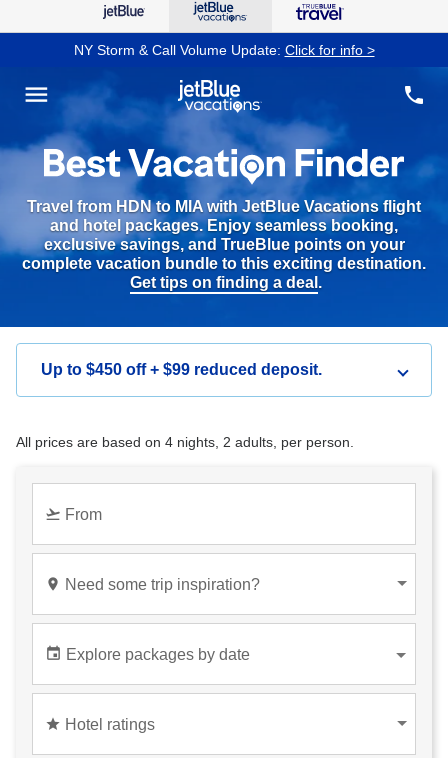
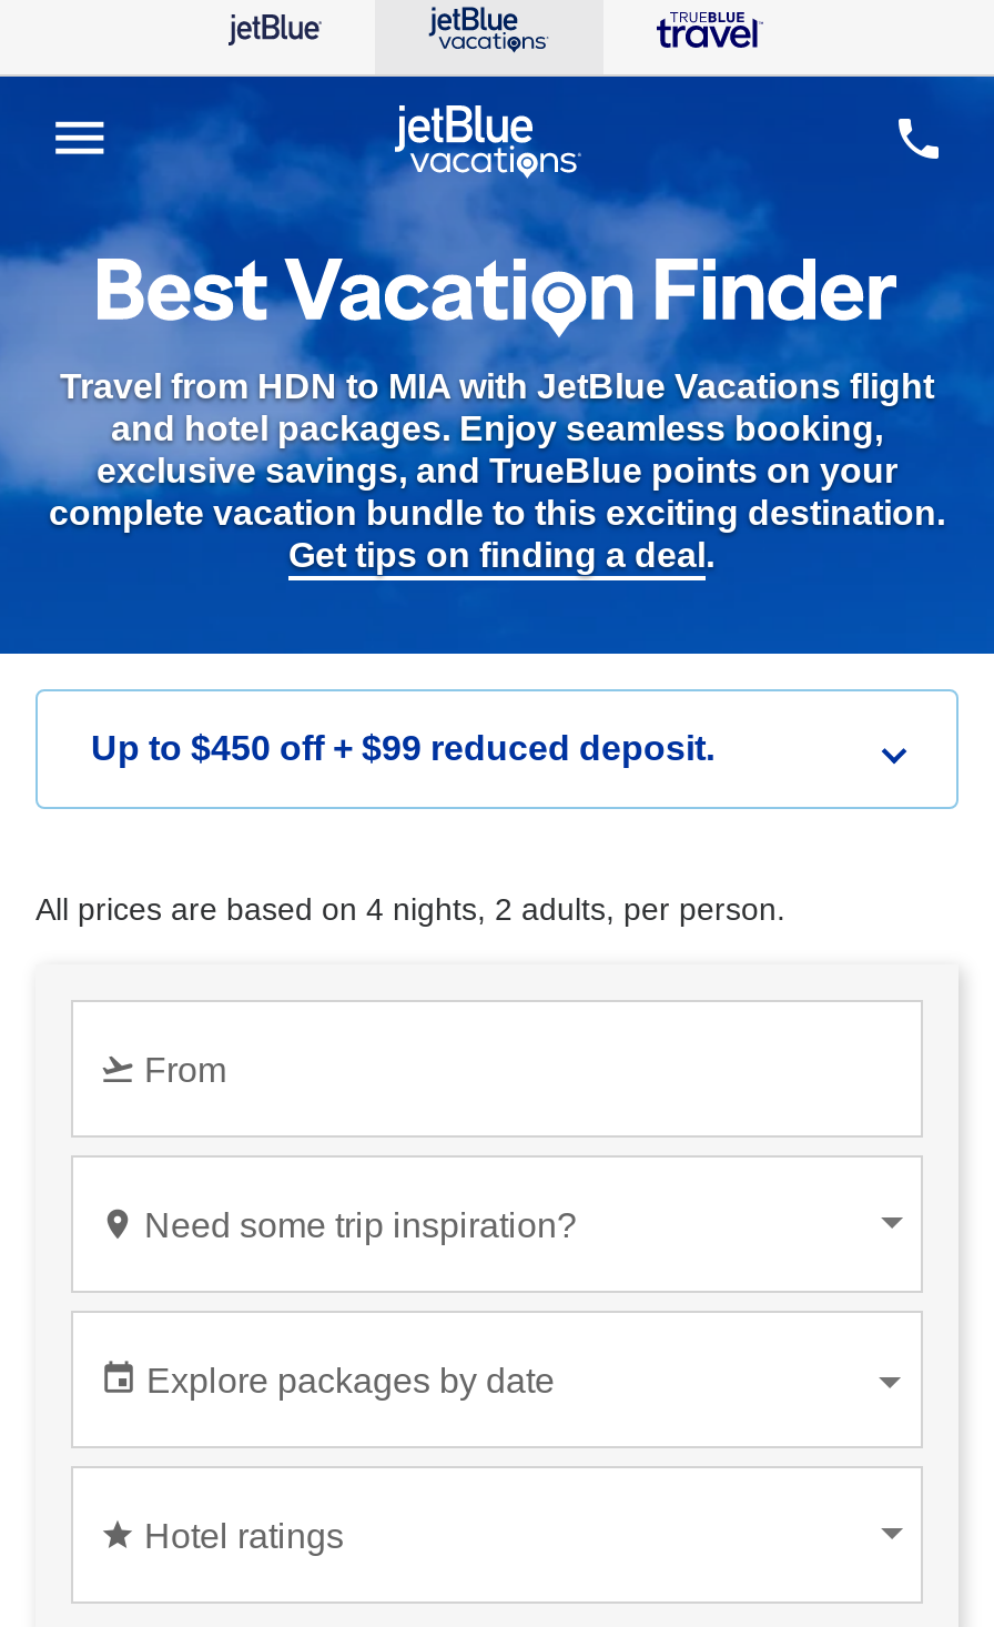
- NY Storm & Call Volume Update: Click for info >
